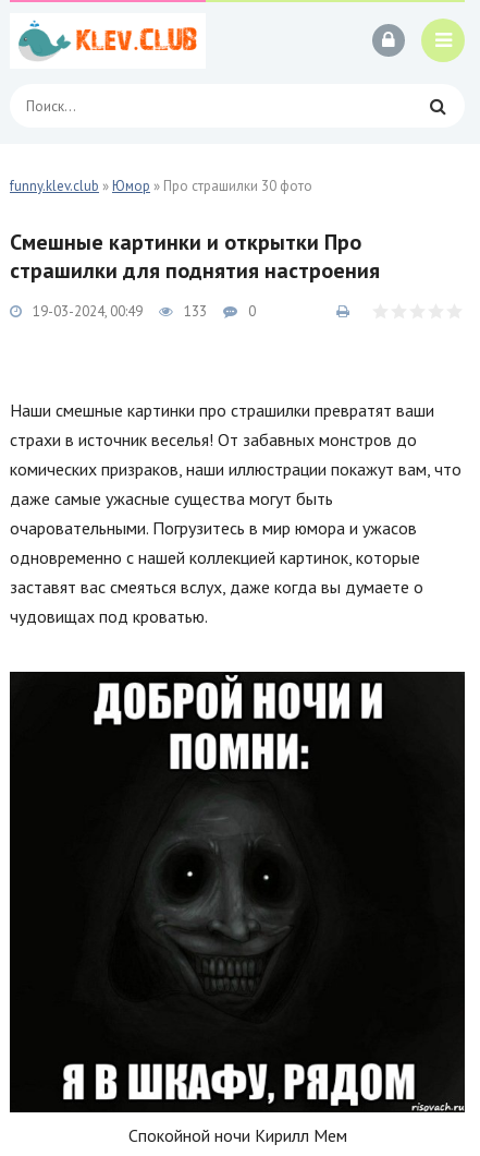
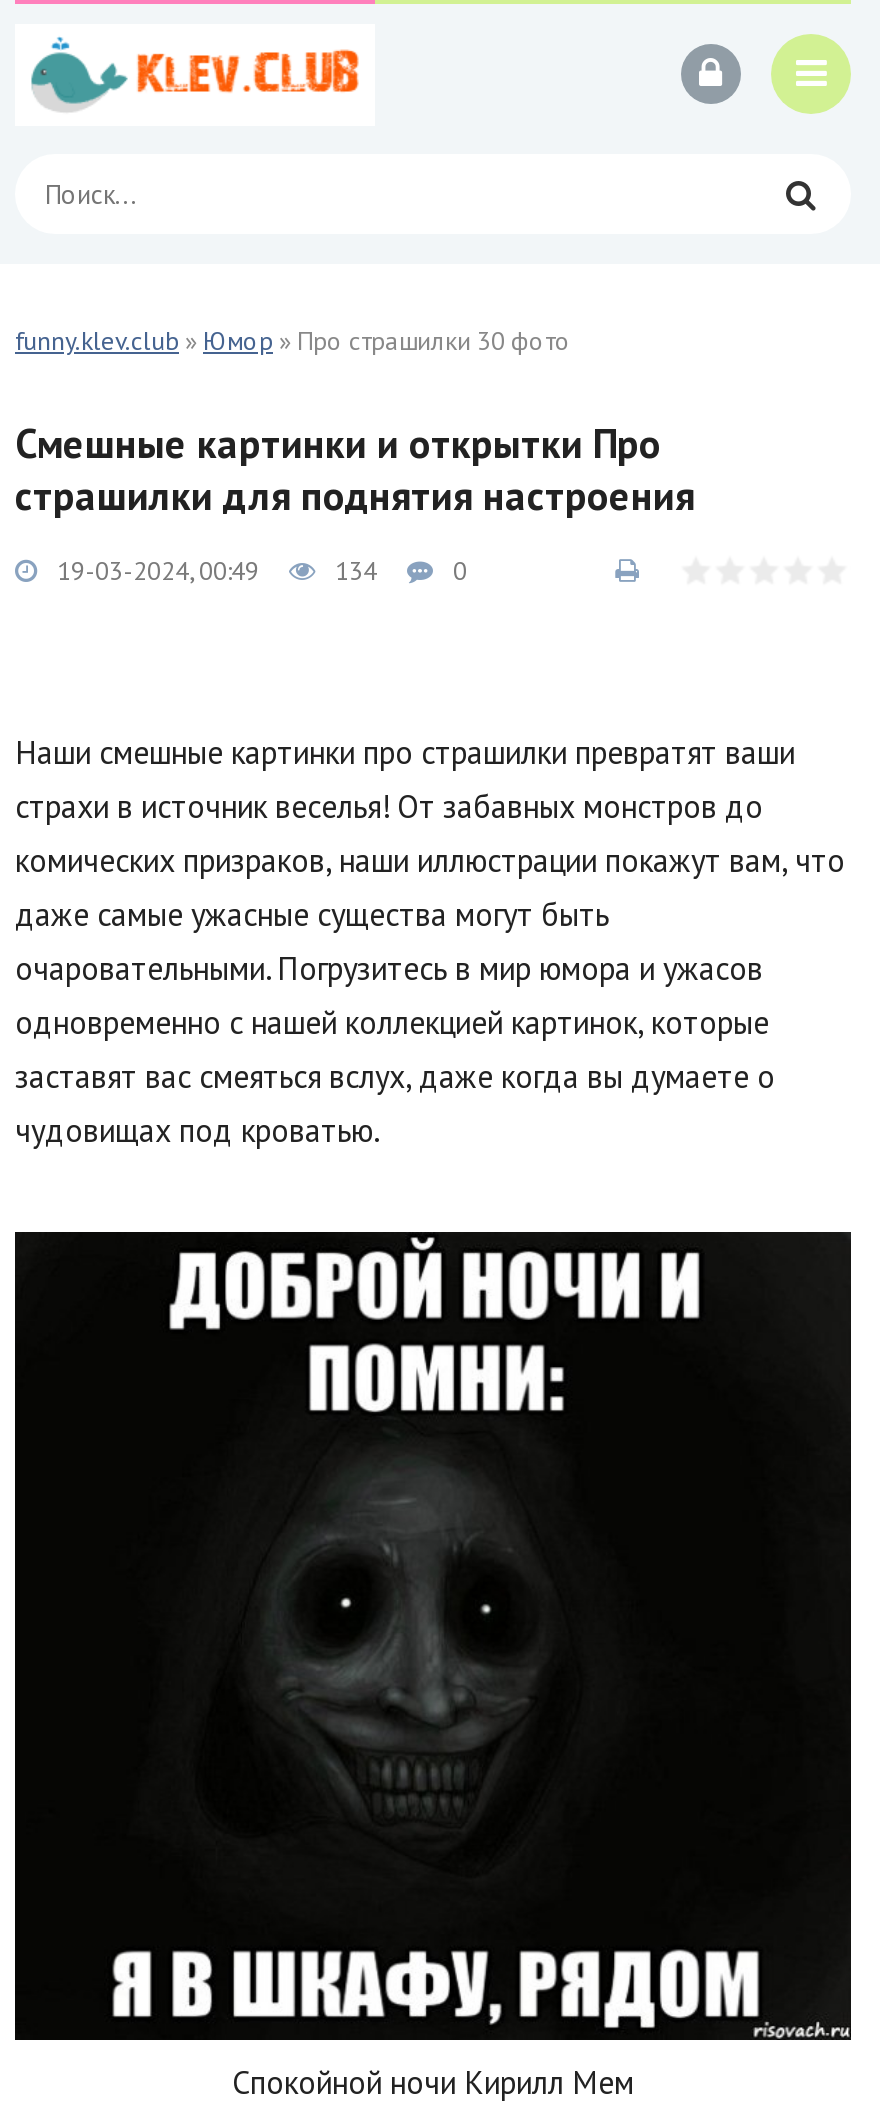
- 133
+ 134
